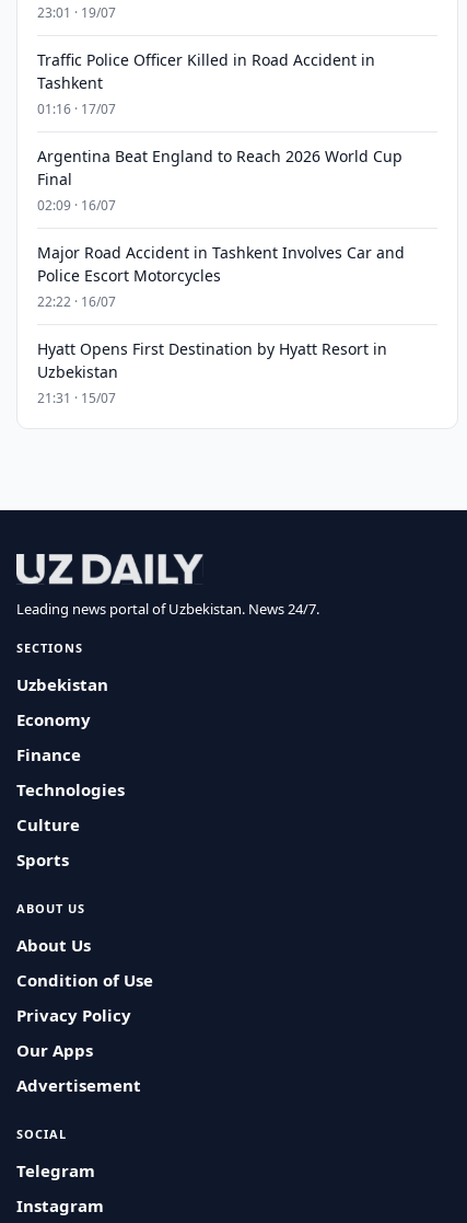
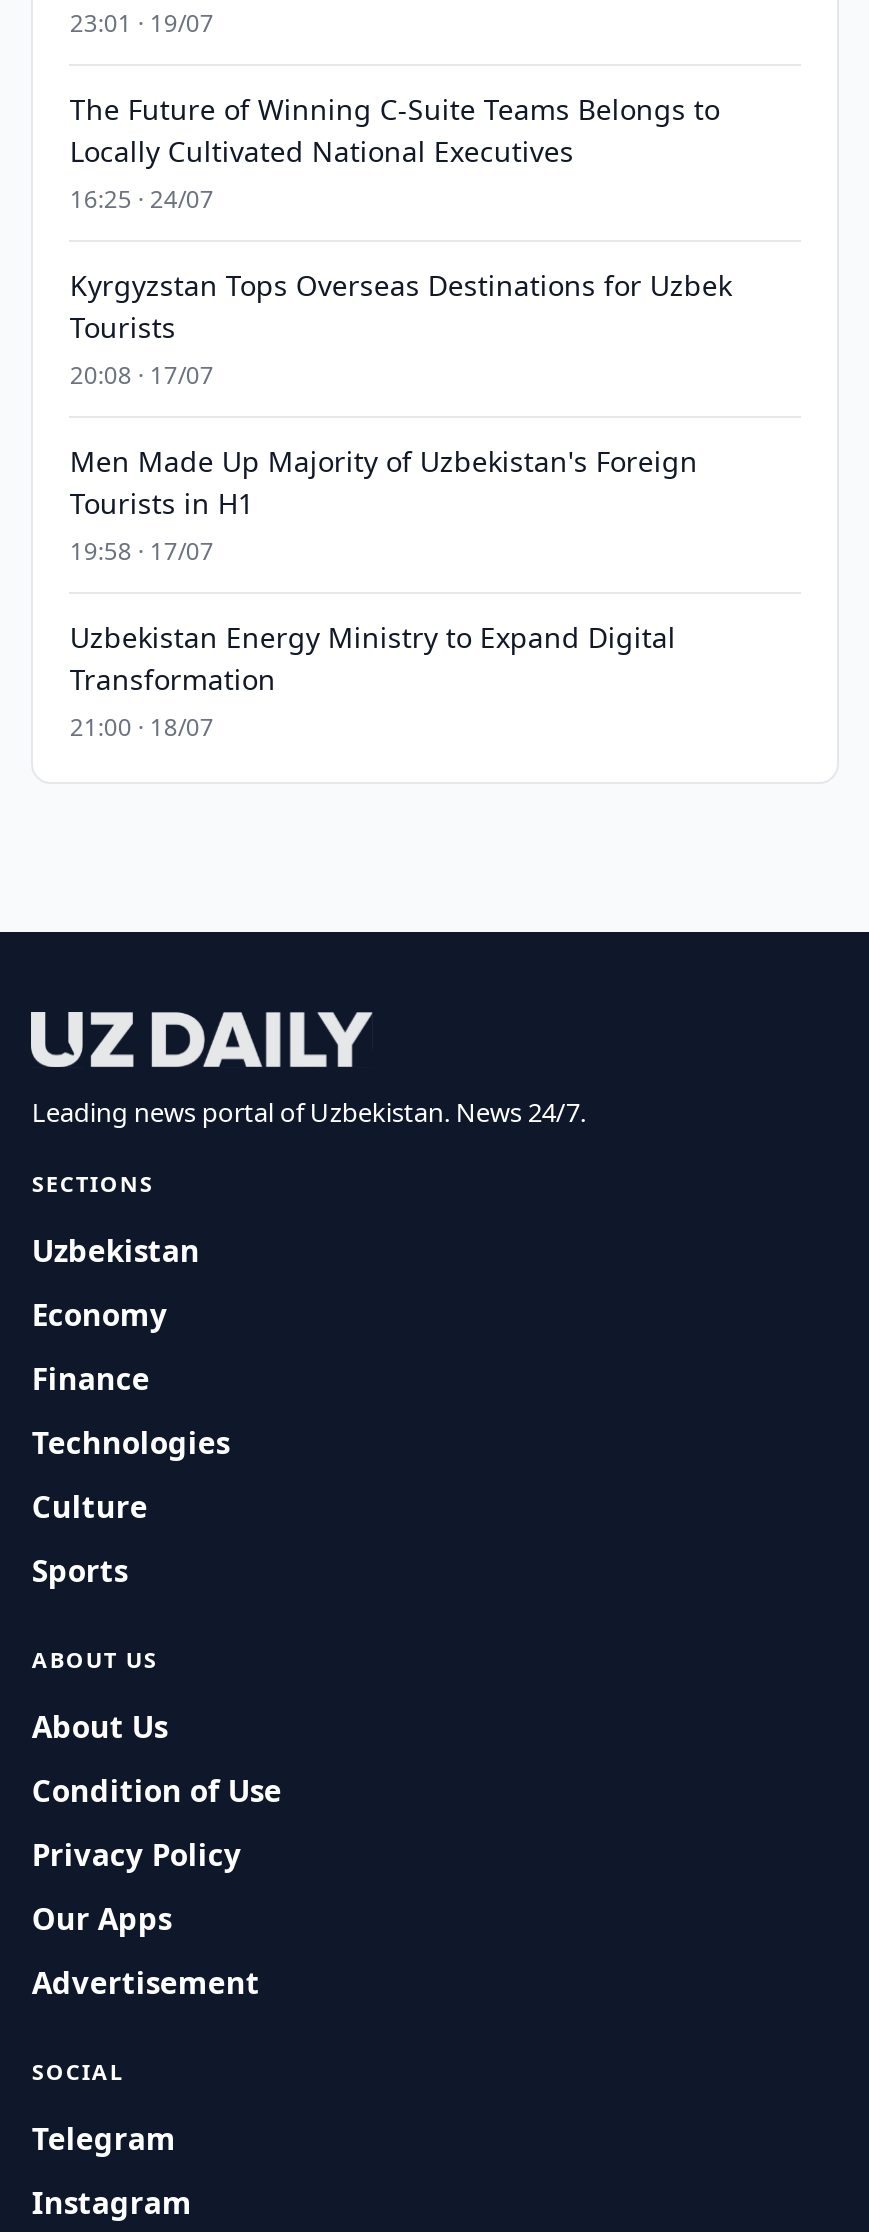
- Traffic Police Officer Killed in Road Accident in
- Tashkent
- 01:16 · 17/07
+ The Future of Winning C-Suite Teams Belongs to
+ Locally Cultivated National Executives
+ 16:25 · 24/07

- Argentina Beat England to Reach 2026 World Cup
- Final
- 02:09 · 16/07
+ Kyrgyzstan Tops Overseas Destinations for Uzbek
+ Tourists
+ 20:08 · 17/07

- Major Road Accident in Tashkent Involves Car and
- Police Escort Motorcycles
- 22:22 · 16/07
+ Men Made Up Majority of Uzbekistan's Foreign
+ Tourists in H1
+ 19:58 · 17/07

- Hyatt Opens First Destination by Hyatt Resort in
- Uzbekistan
- 21:31 · 15/07
+ Uzbekistan Energy Ministry to Expand Digital
+ Transformation
+ 21:00 · 18/07
